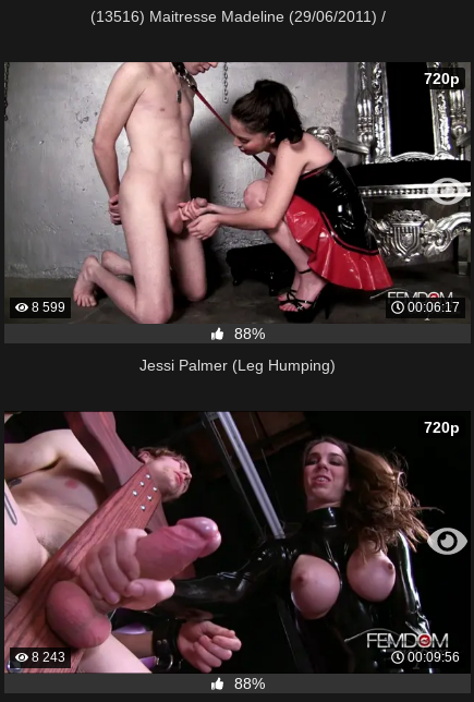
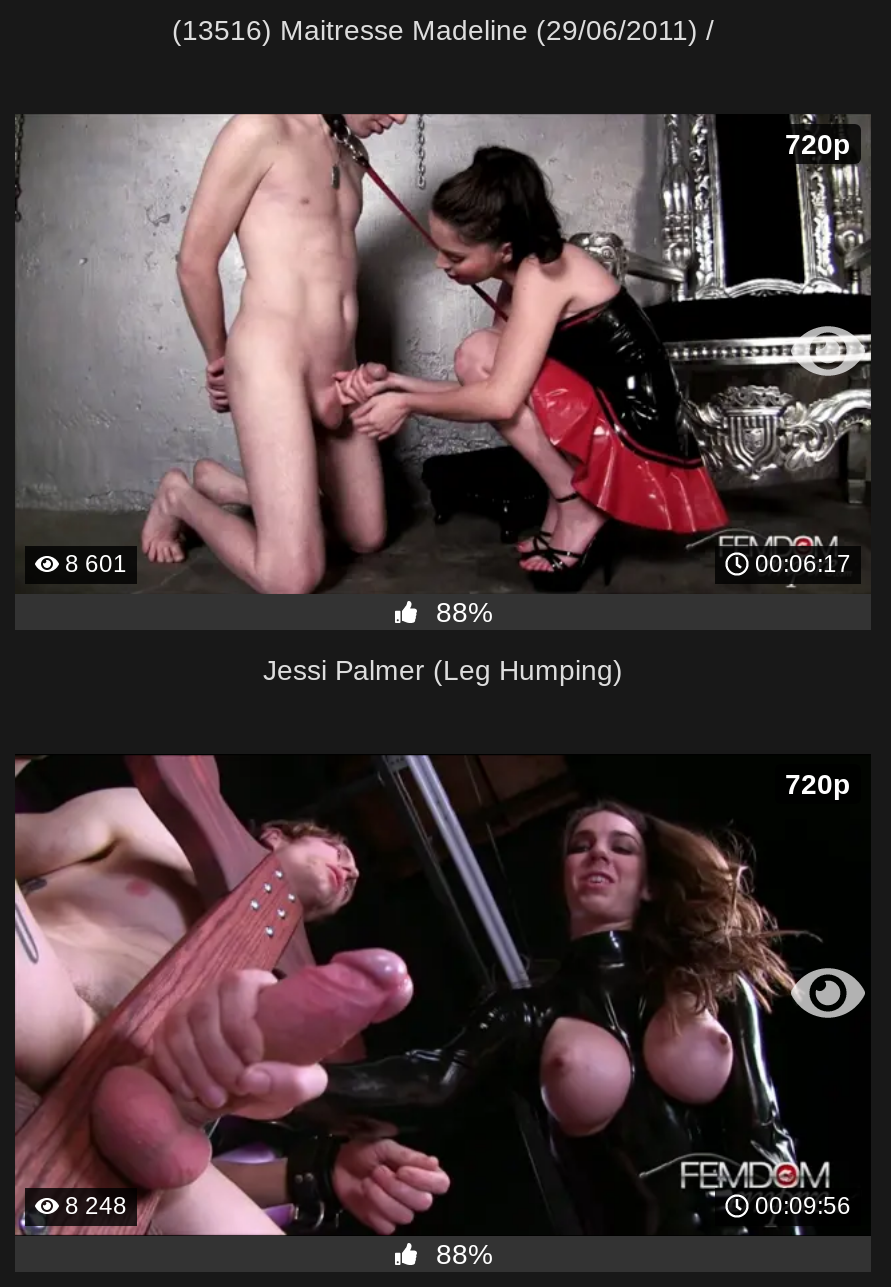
- 8 599
+ 8 601

- 8 243
+ 8 248
